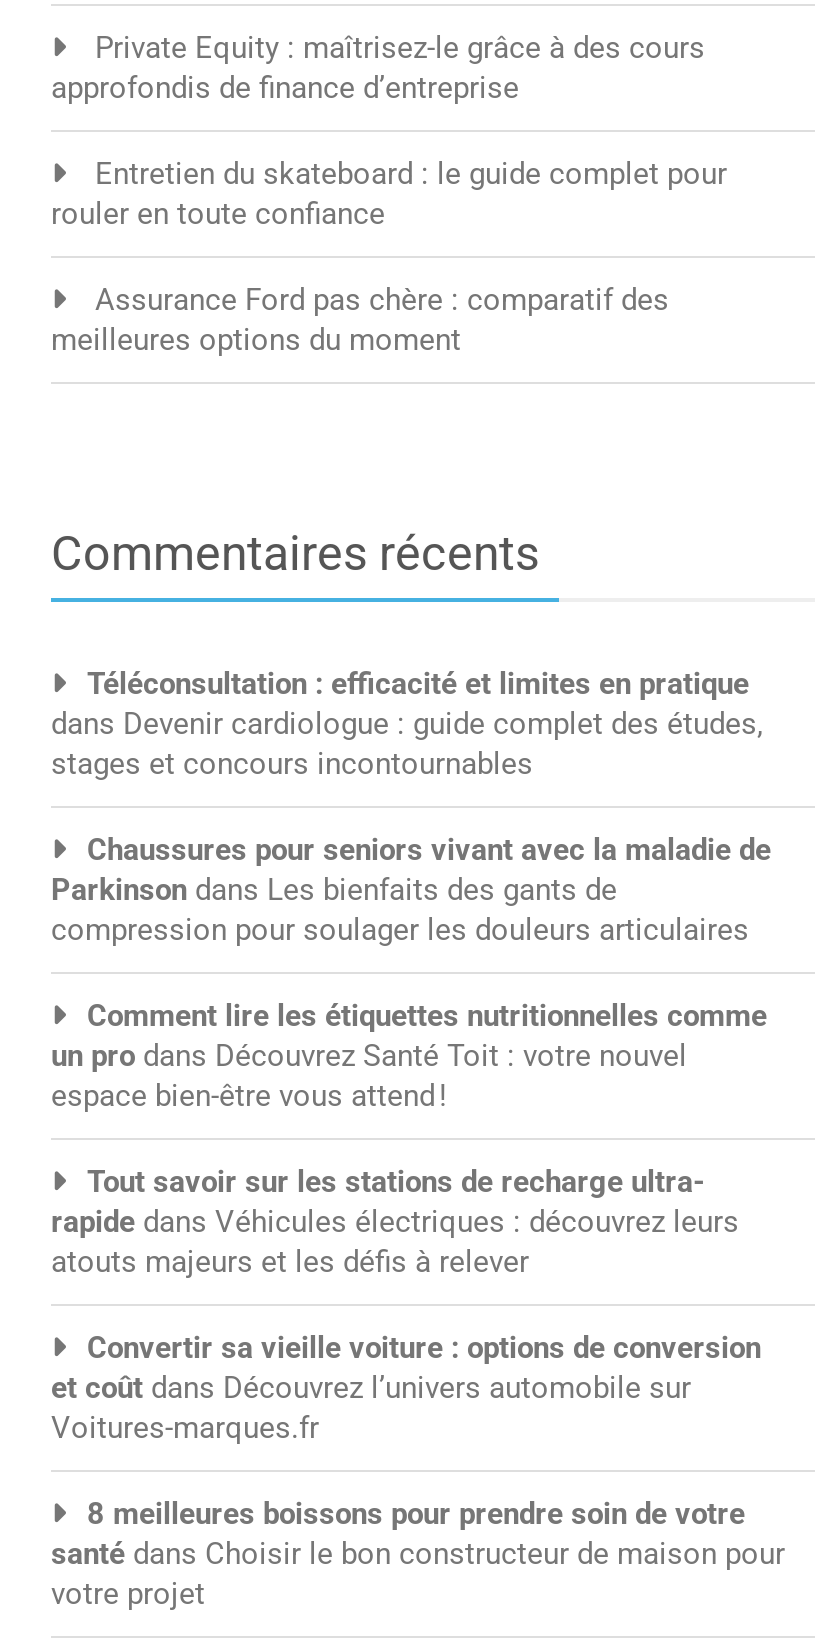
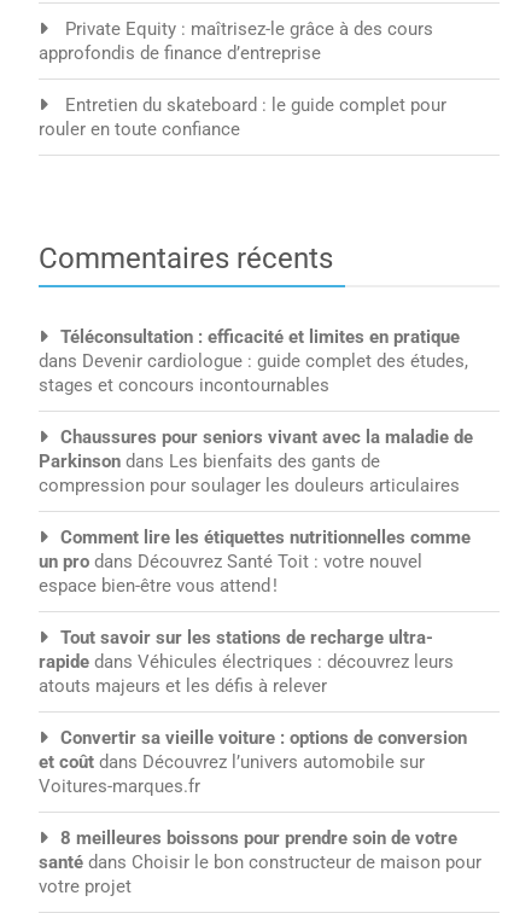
- Assurance Ford pas chère : comparatif des
- meilleures options du moment
